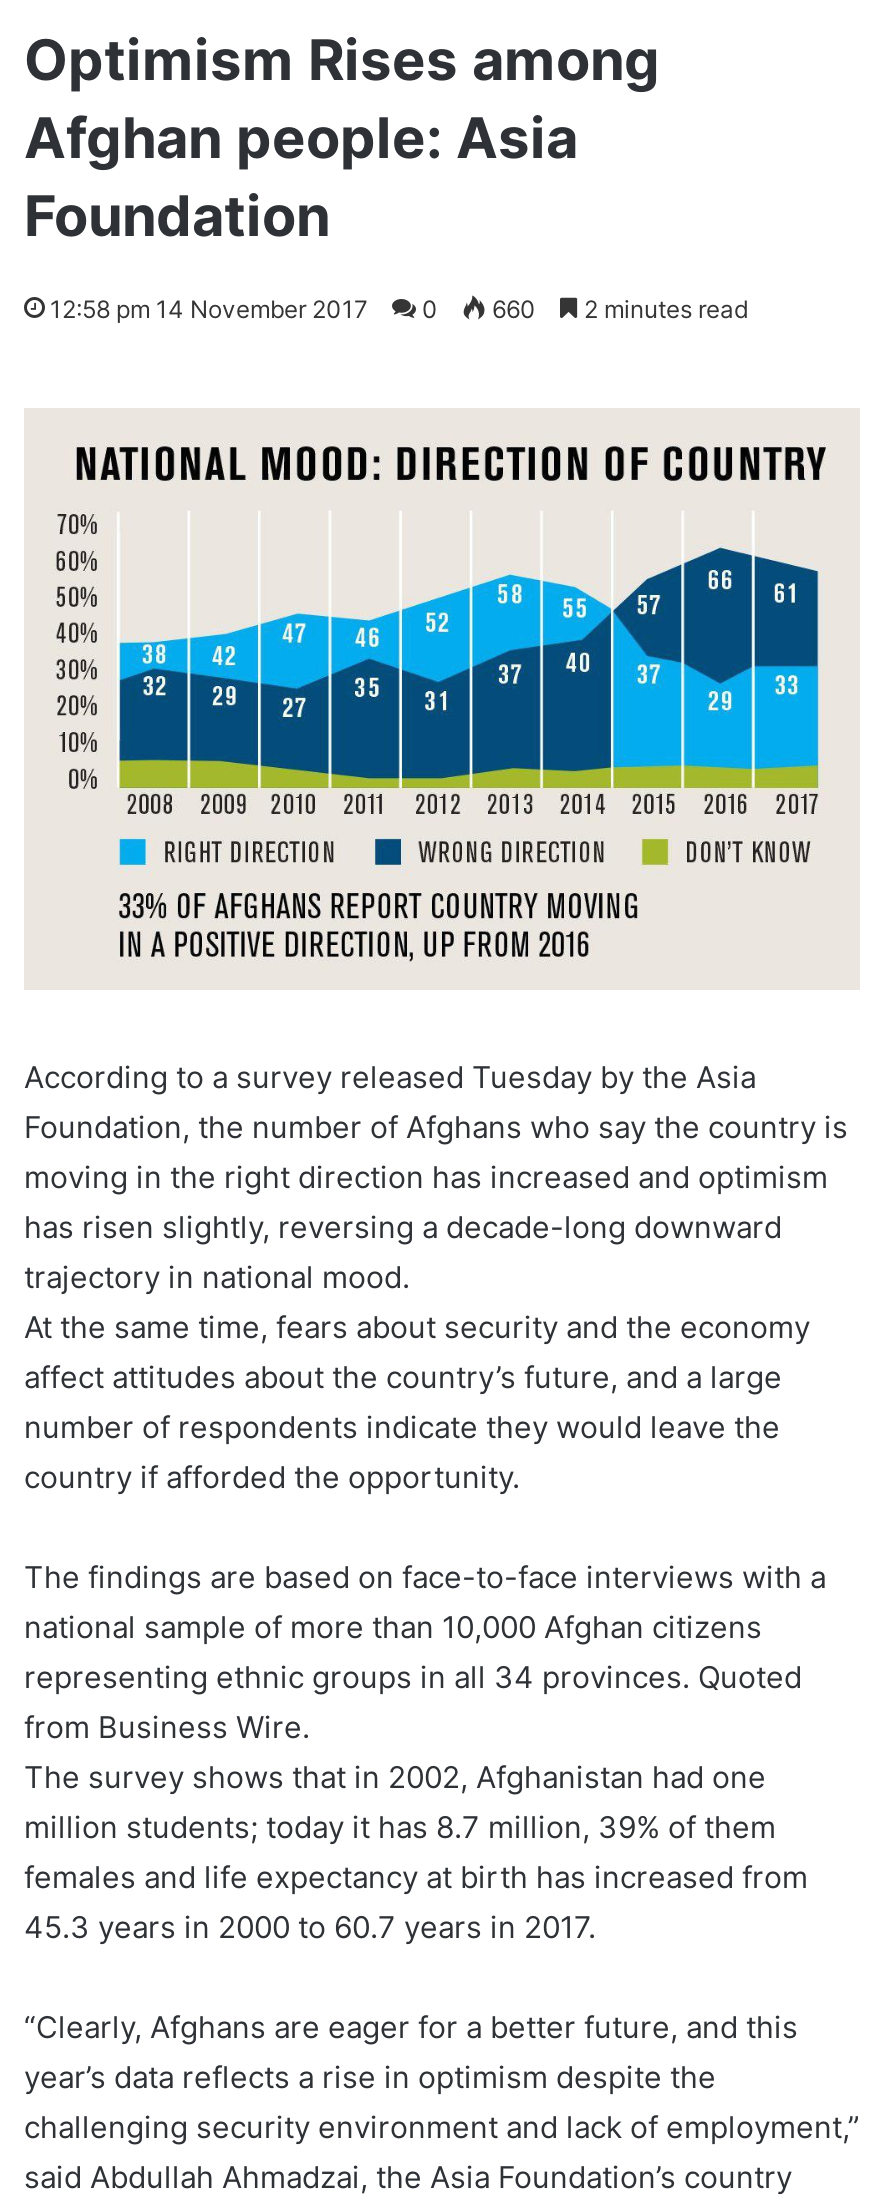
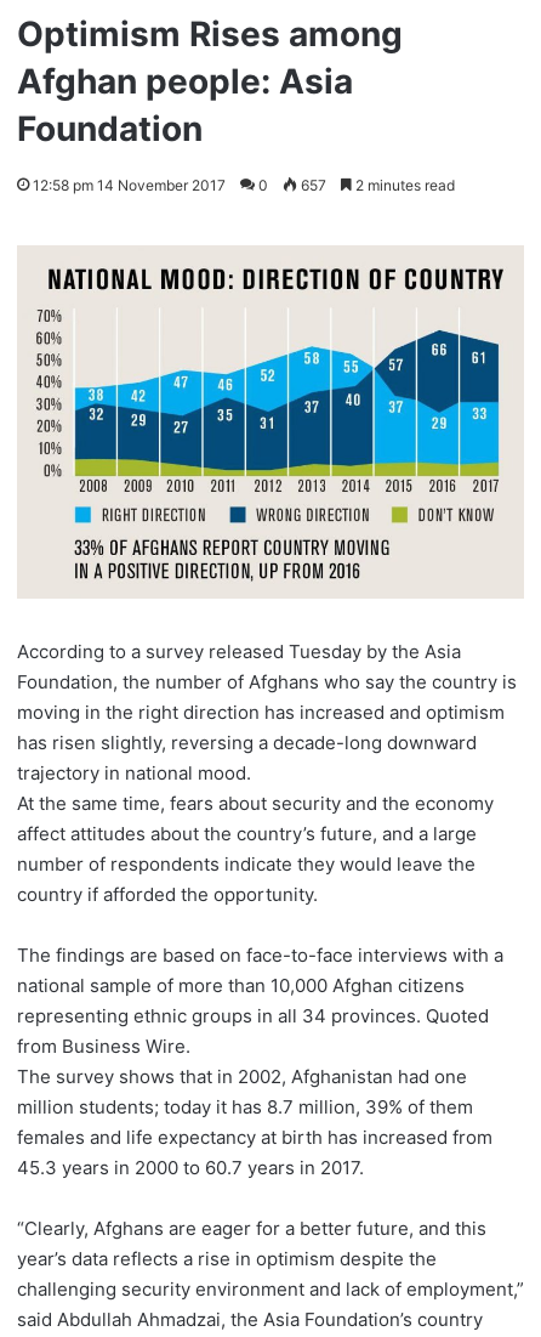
- 12:58 pm 14 November 2017 0 660 2 minutes read
+ 12:58 pm 14 November 2017 0 657 2 minutes read
